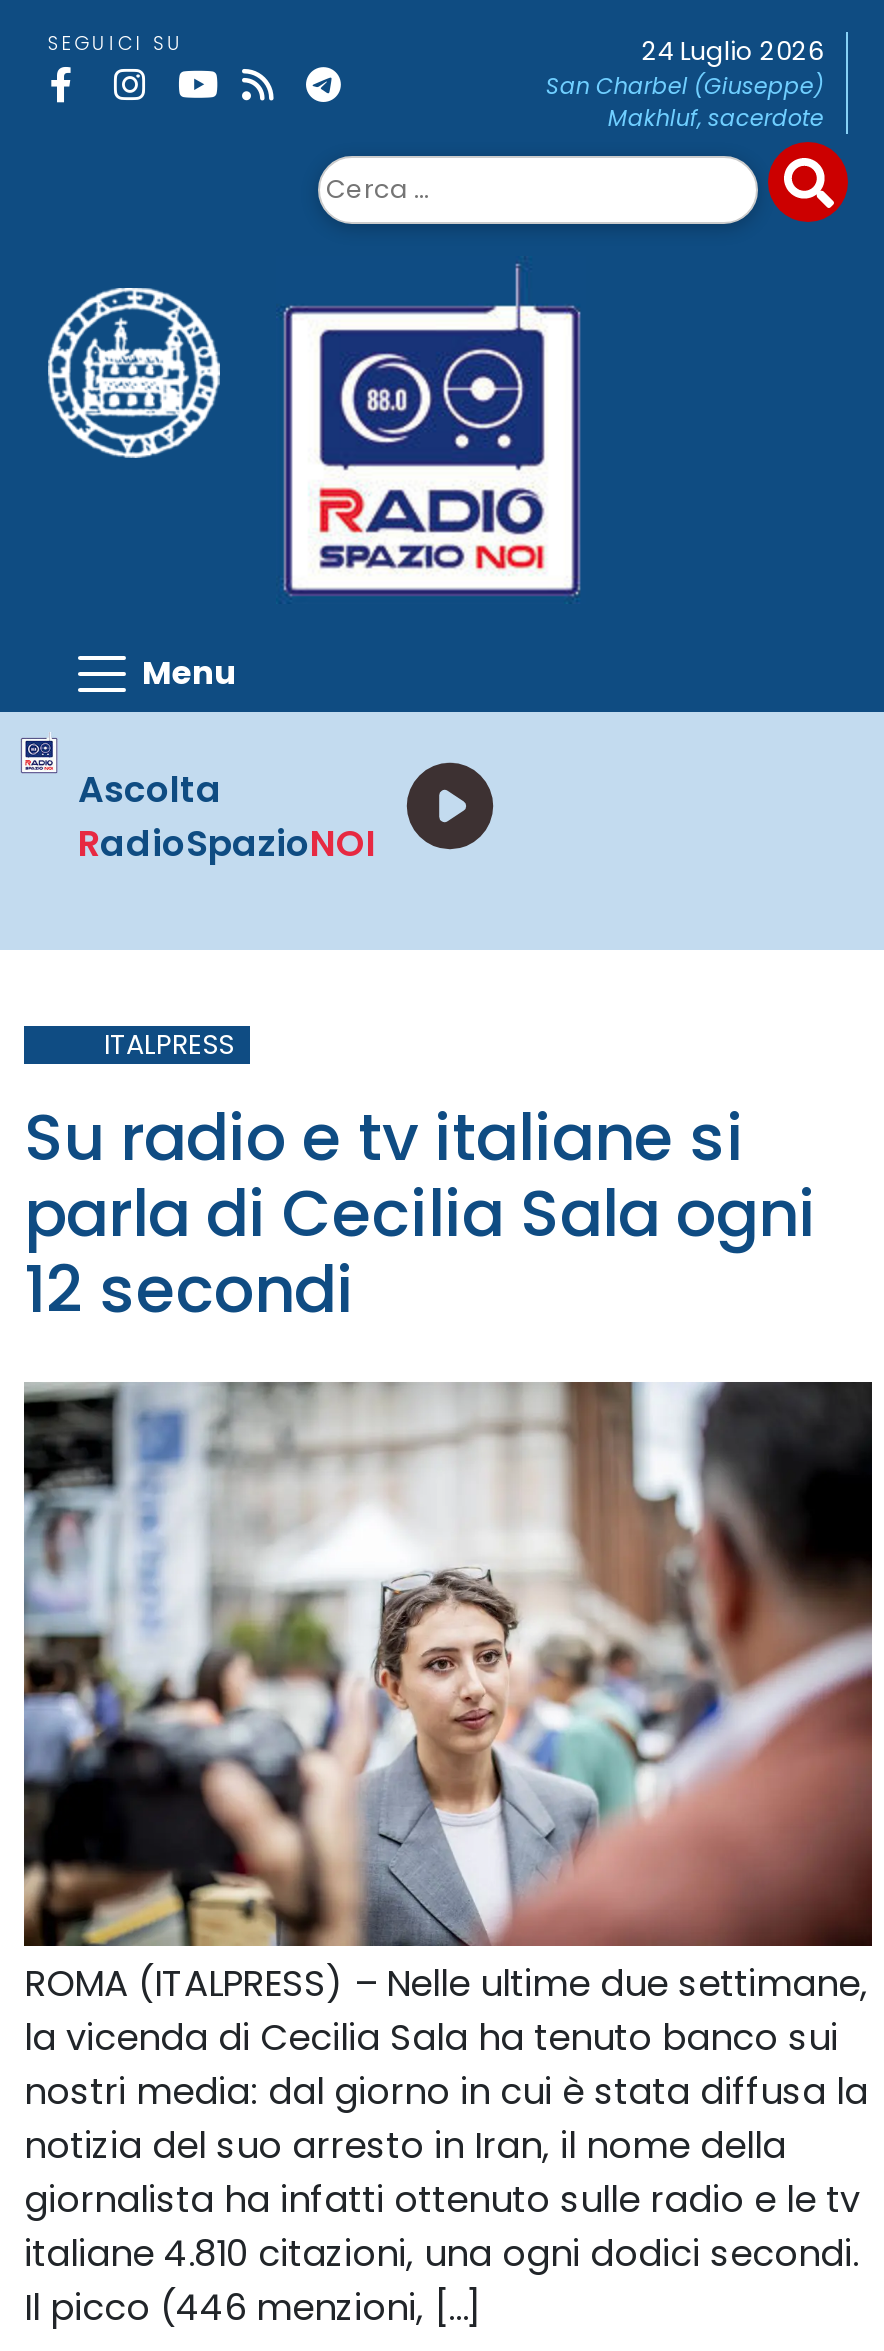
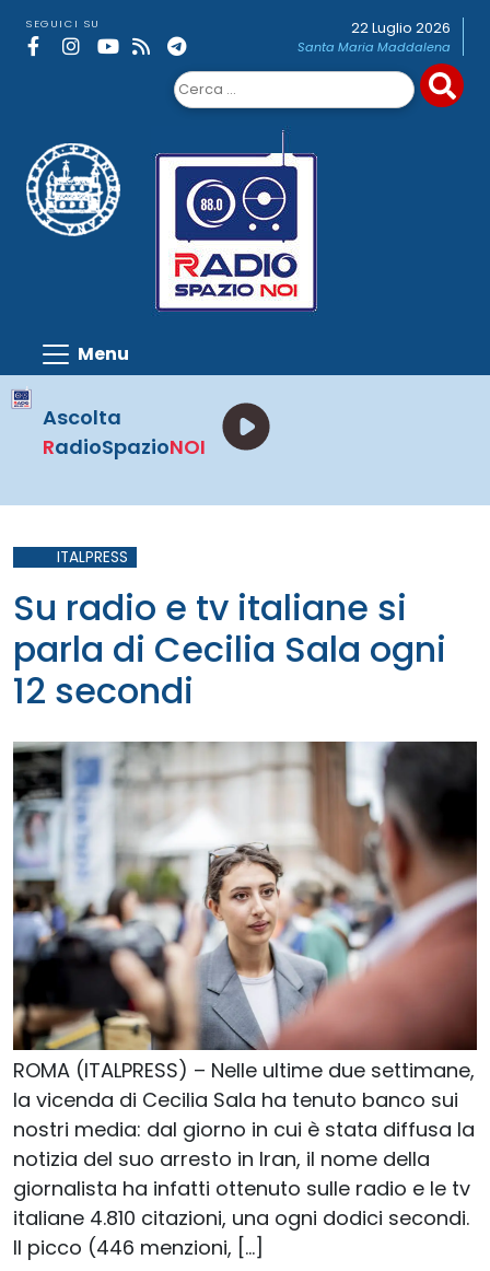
- 24 Luglio 2026
- San Charbel (Giuseppe)
- Makhluf, sacerdote
+ 22 Luglio 2026
+ Santa Maria Maddalena
